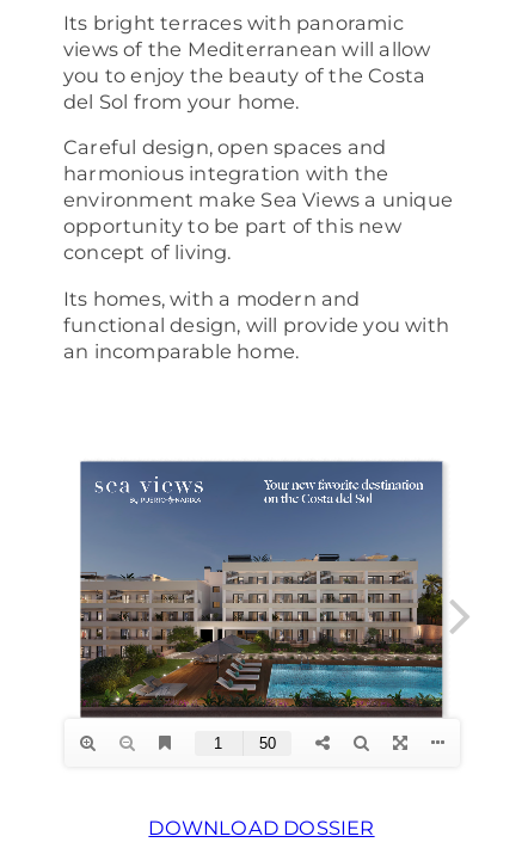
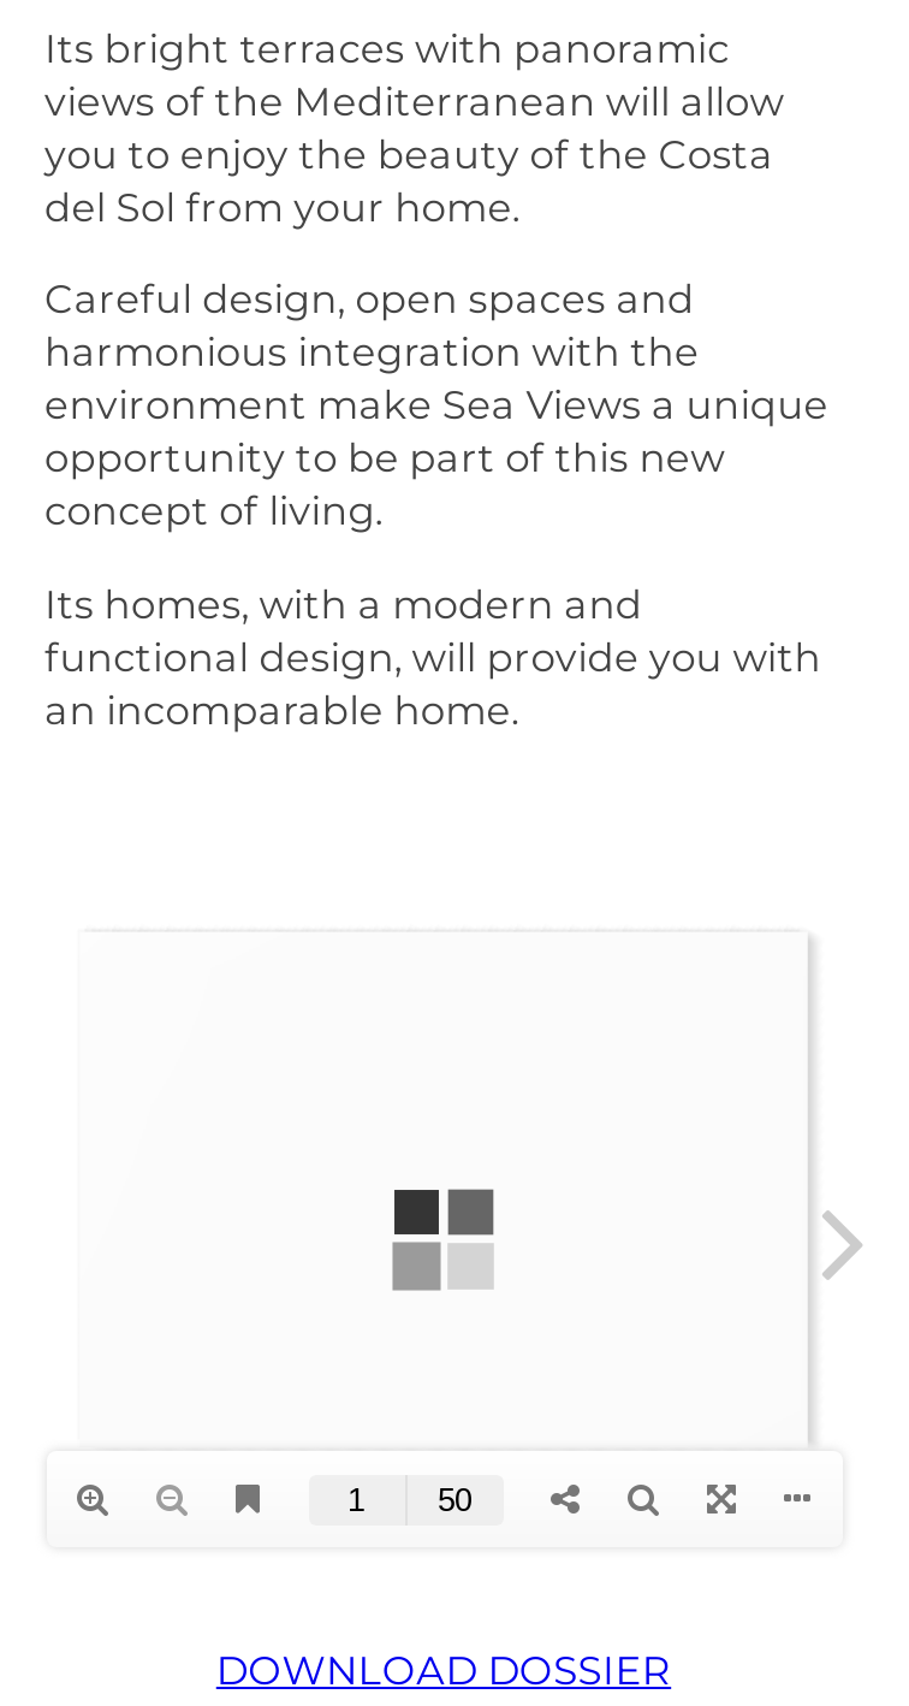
- [image]
